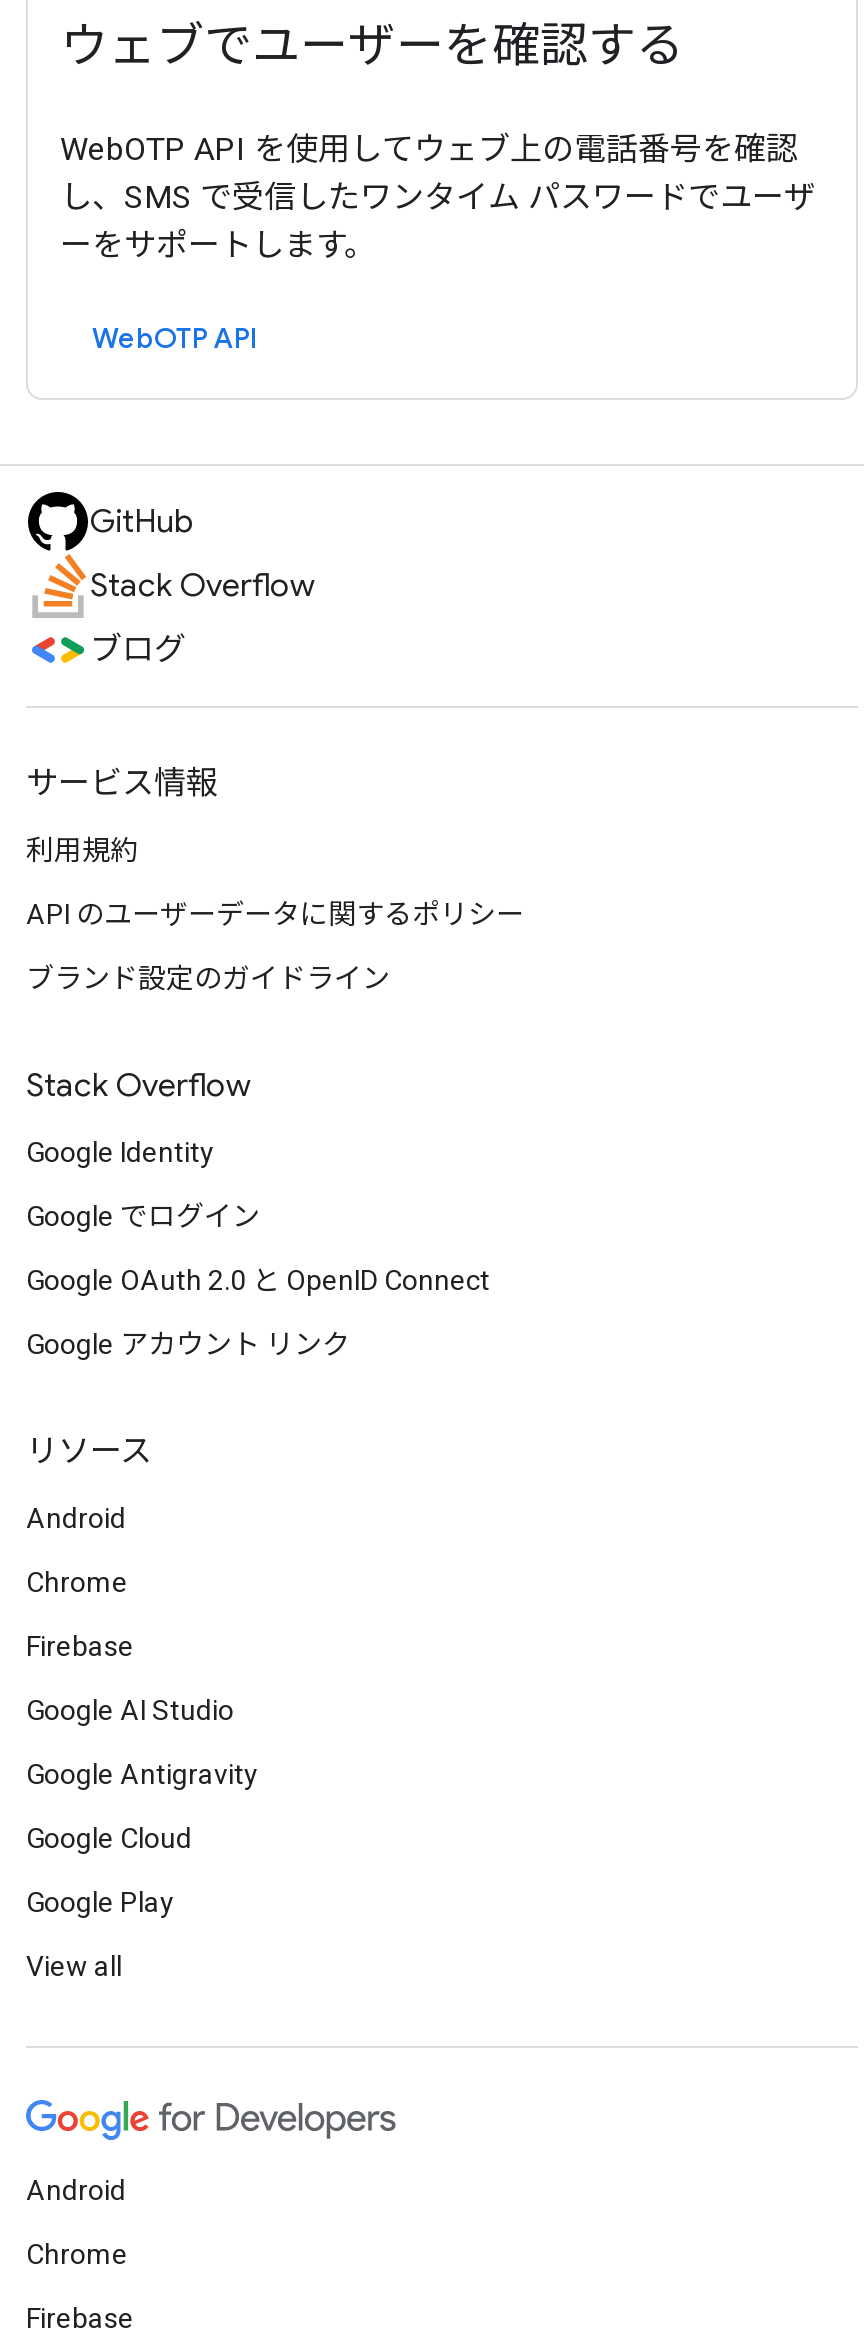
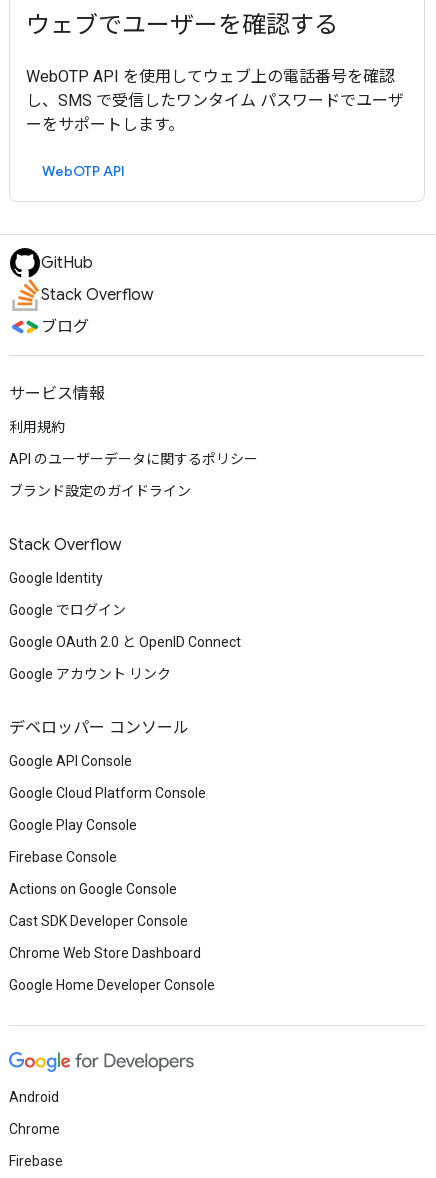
- リソース
+ デベロッパー コンソール

- Android
+ Google API Console

- Chrome
+ Google Cloud Platform Console

- Firebase
+ Google Play Console

- Google AI Studio
+ Firebase Console

- Google Antigravity
+ Actions on Google Console

- Google Cloud
+ Cast SDK Developer Console

- Google Play
+ Chrome Web Store Dashboard

- View all
+ Google Home Developer Console
